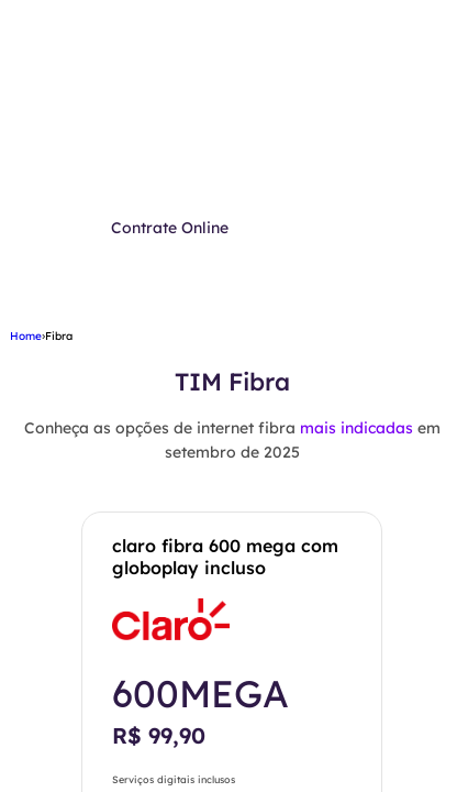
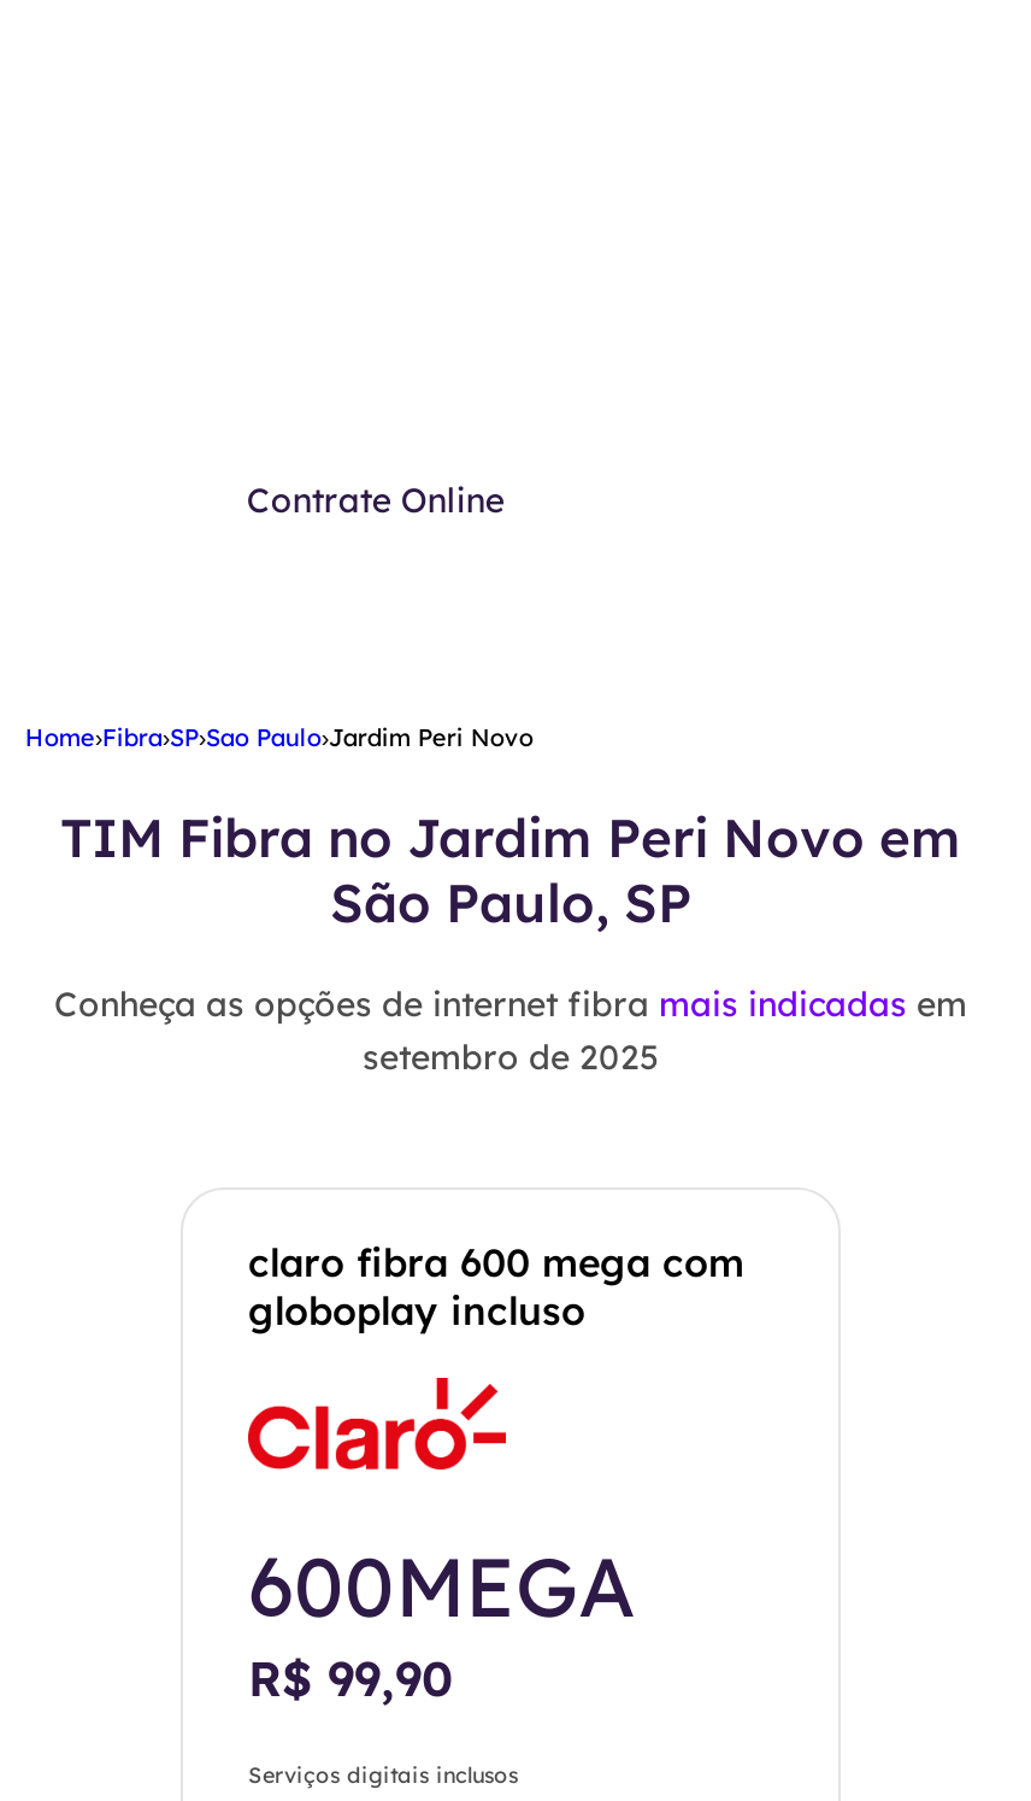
- Home›Fibra
+ Home›Fibra›SP›Sao Paulo›Jardim Peri Novo

- TIM Fibra
+ TIM Fibra no Jardim Peri Novo em
+ São Paulo, SP
